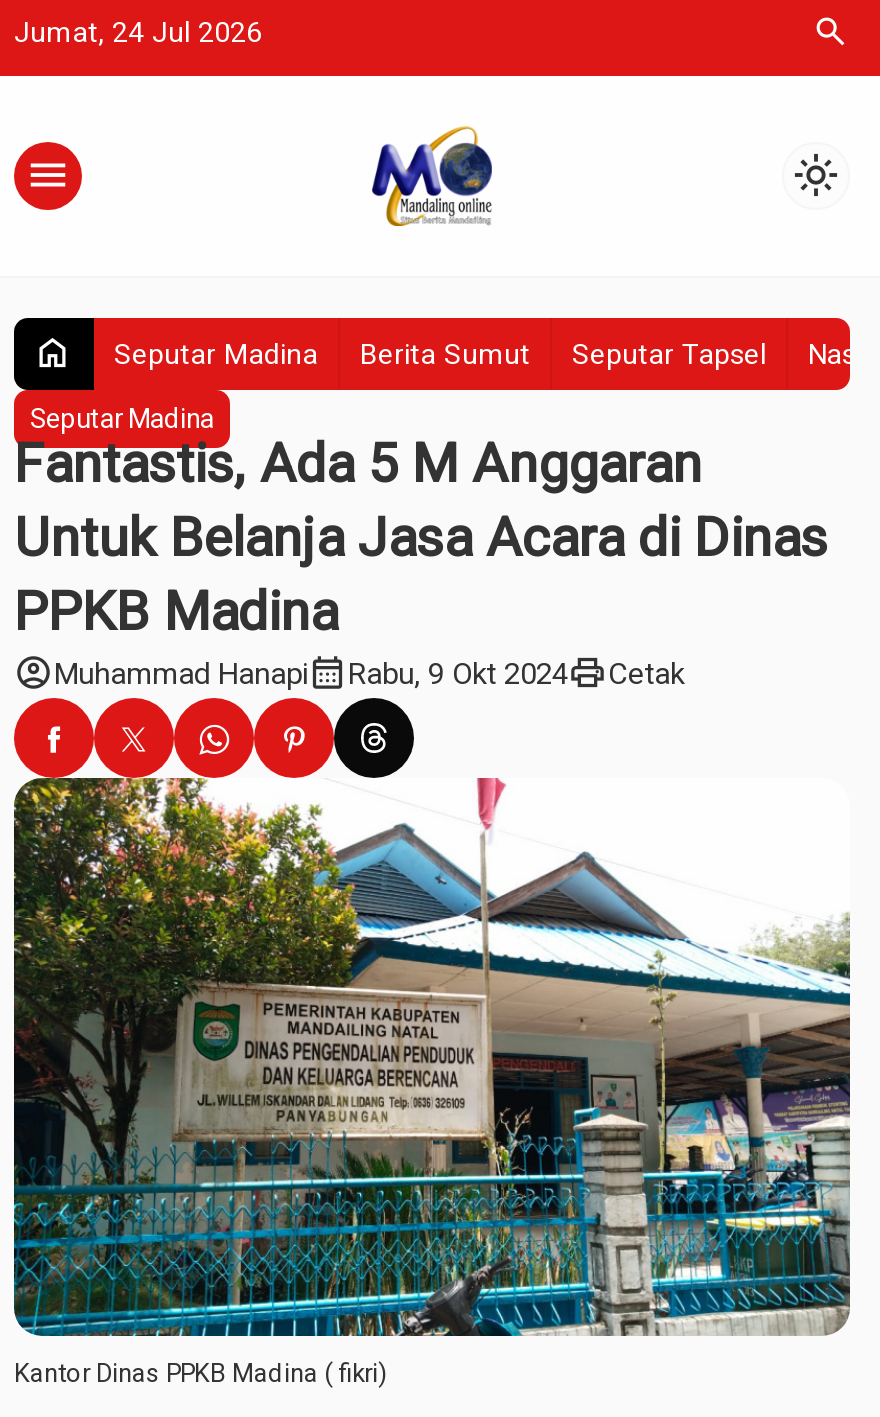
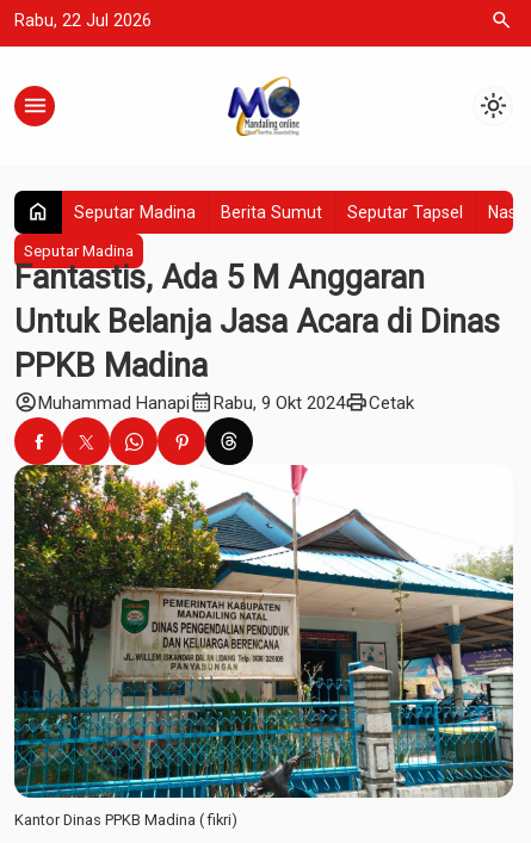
- Jumat, 24 Jul 2026
+ Rabu, 22 Jul 2026
